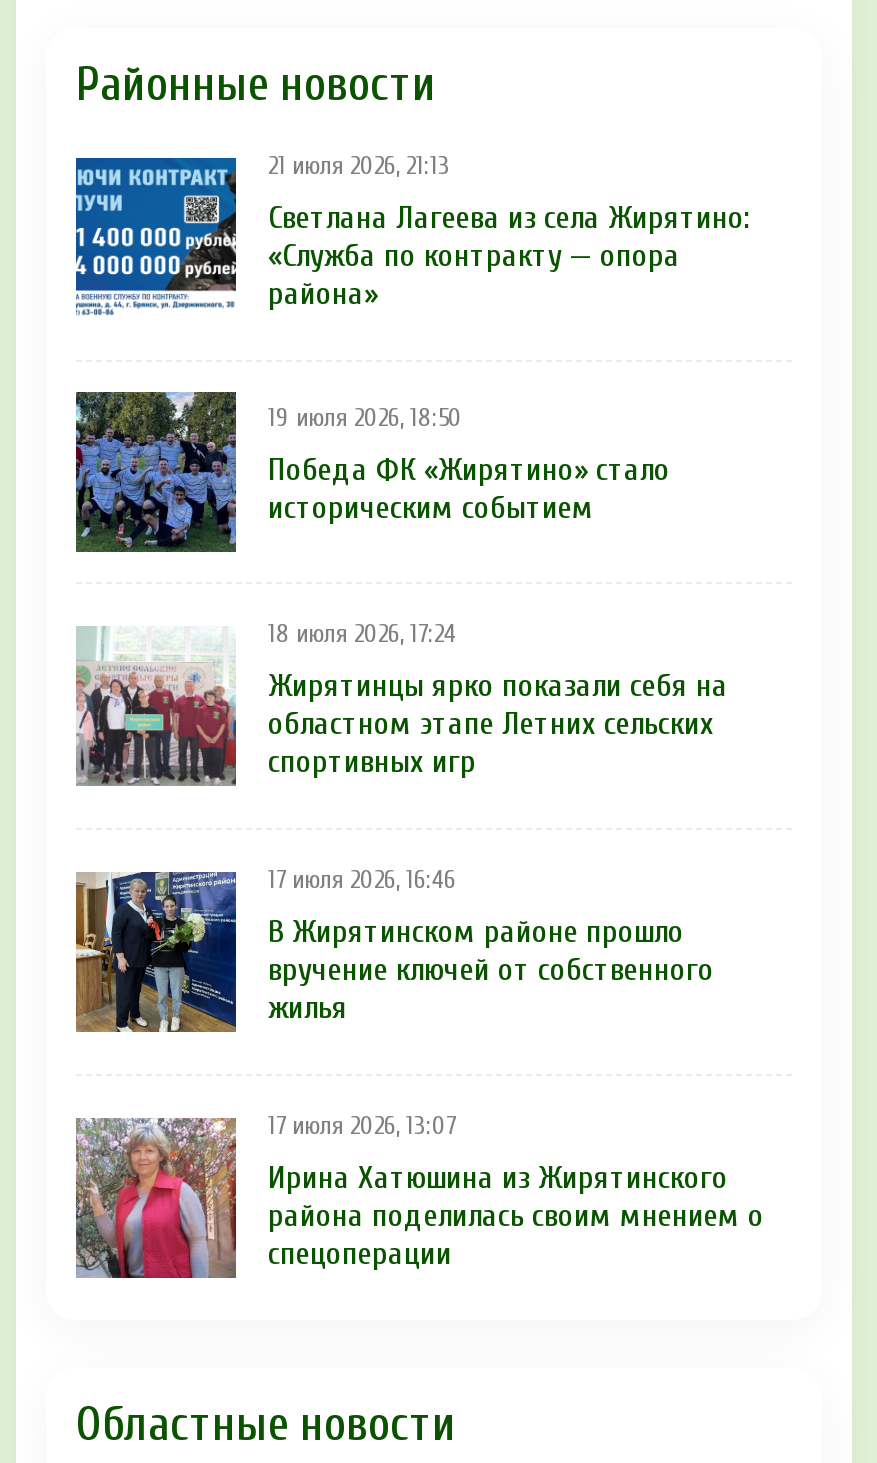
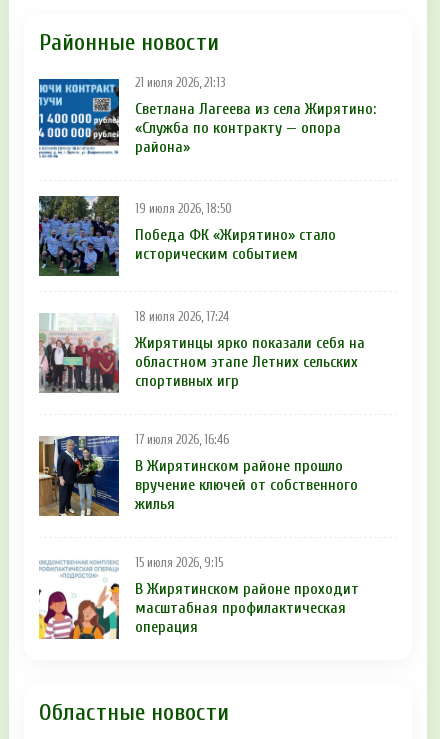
- [image]
- 17 июля 2026, 13:07
+ [image]
+ 15 июля 2026, 9:15

- Ирина Хатюшина из Жирятинского
- района поделилась своим мнением о
- спецоперации
+ В Жирятинском районе проходит
+ масштабная профилактическая
+ операция
